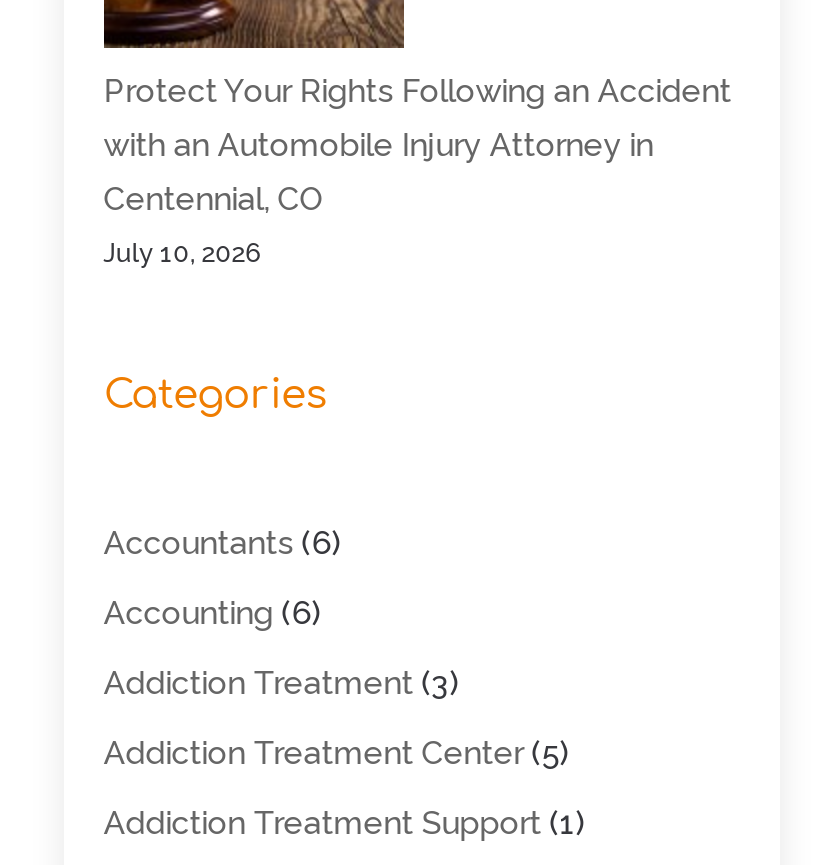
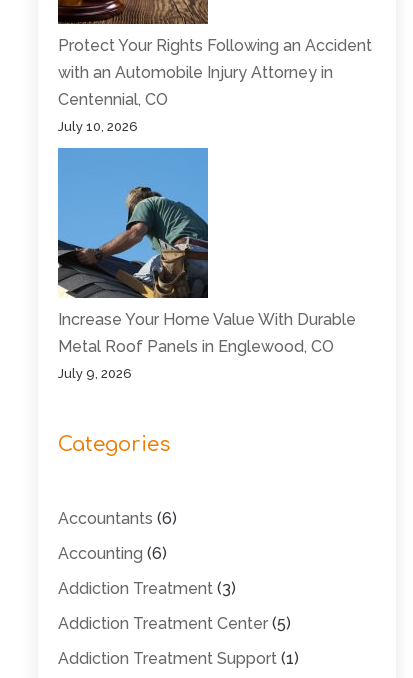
+ [image]
+ Increase Your Home Value With Durable
+ Metal Roof Panels in Englewood, CO
+ July 9, 2026
